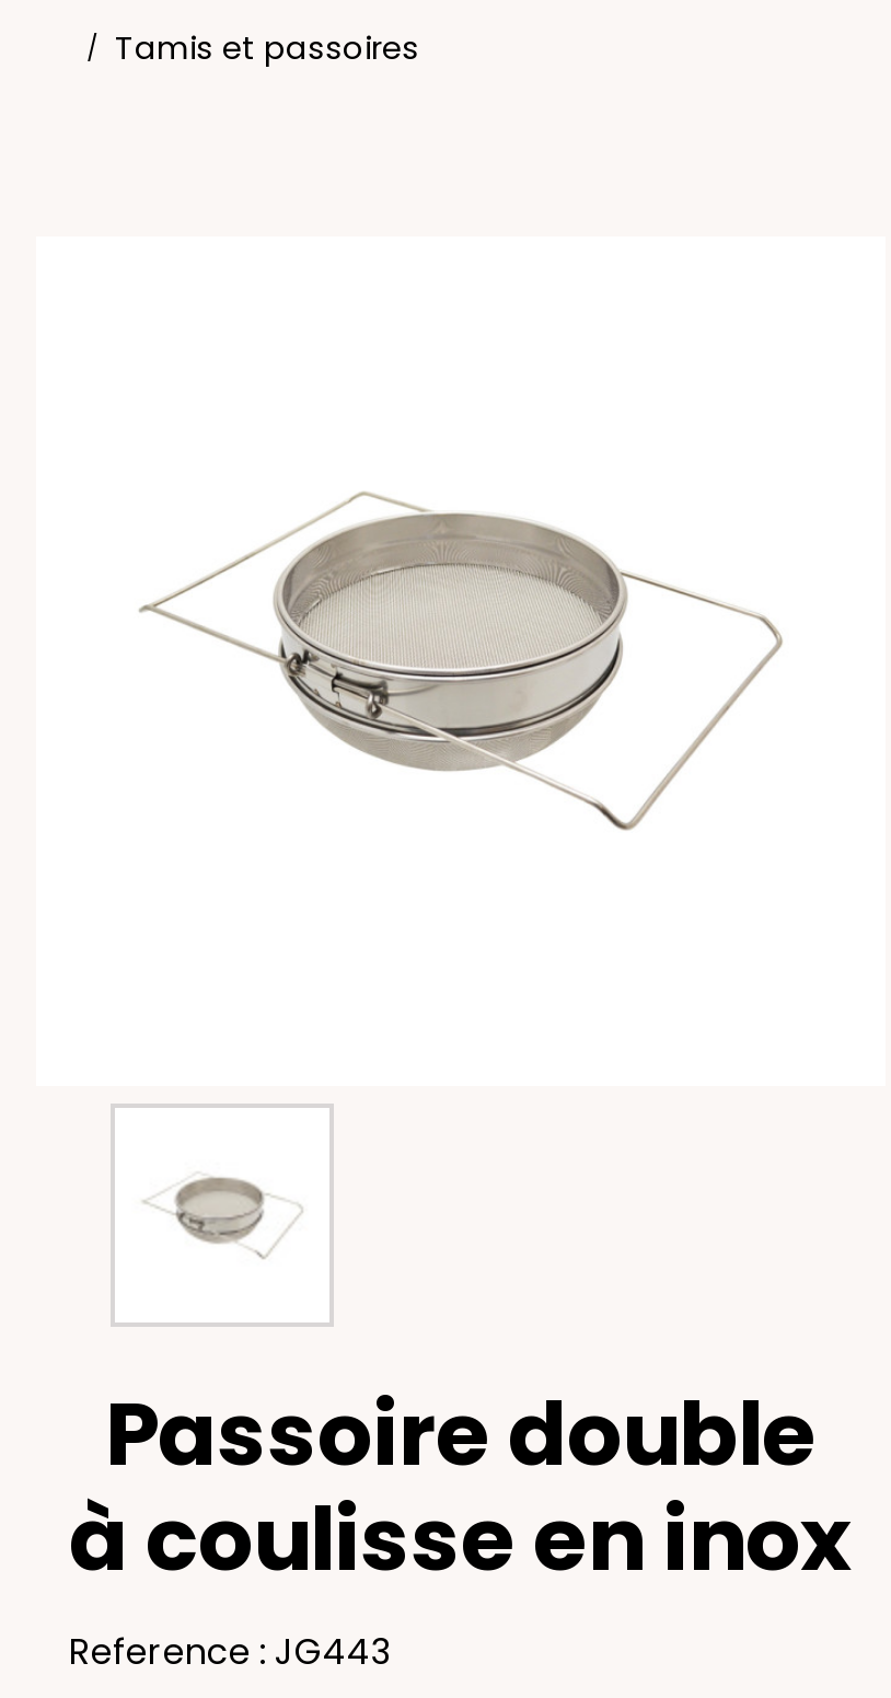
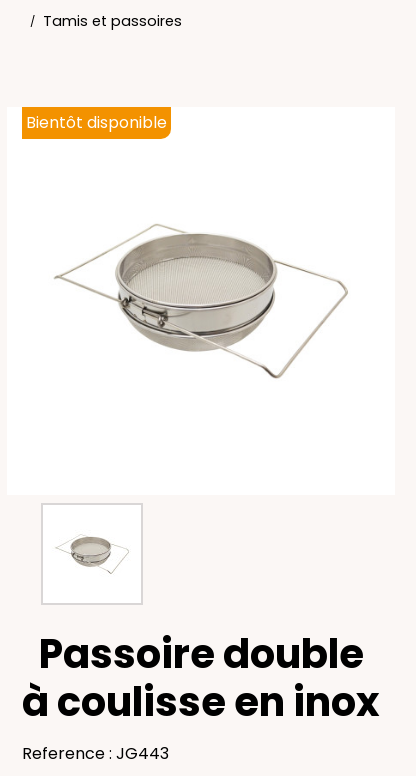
+ Bientôt disponible
